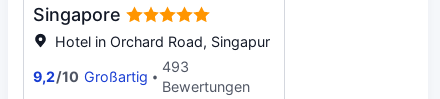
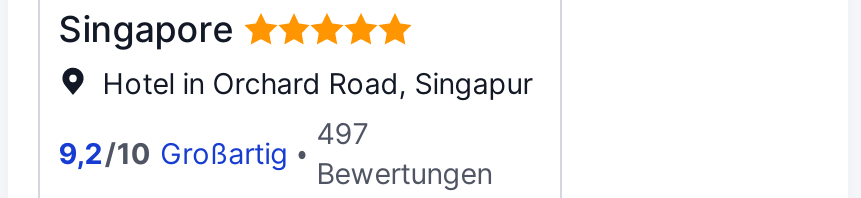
- 493
+ 497
